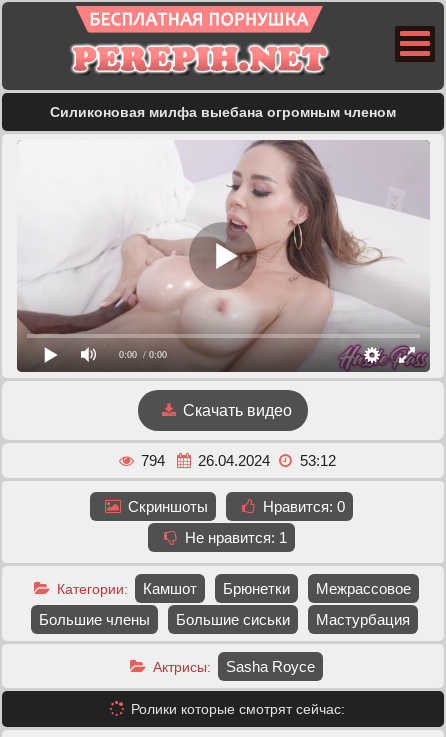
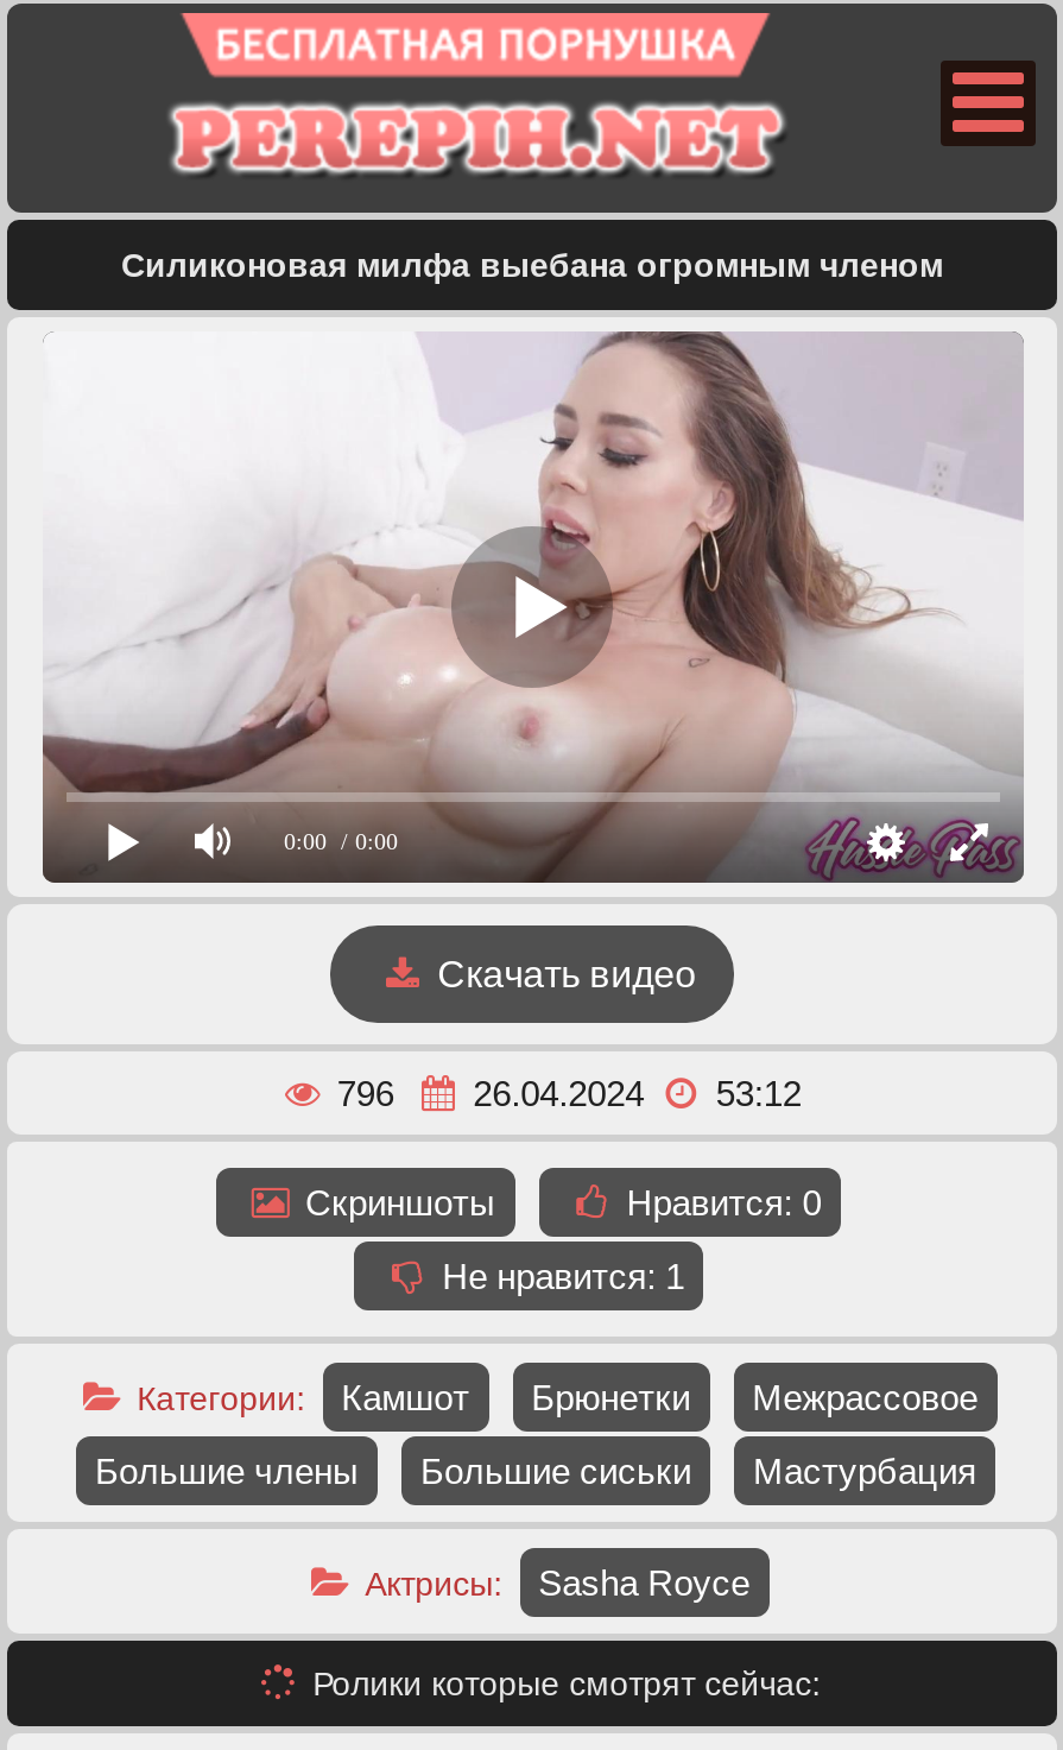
- 794 26.04.2024 53:12
+ 796 26.04.2024 53:12
